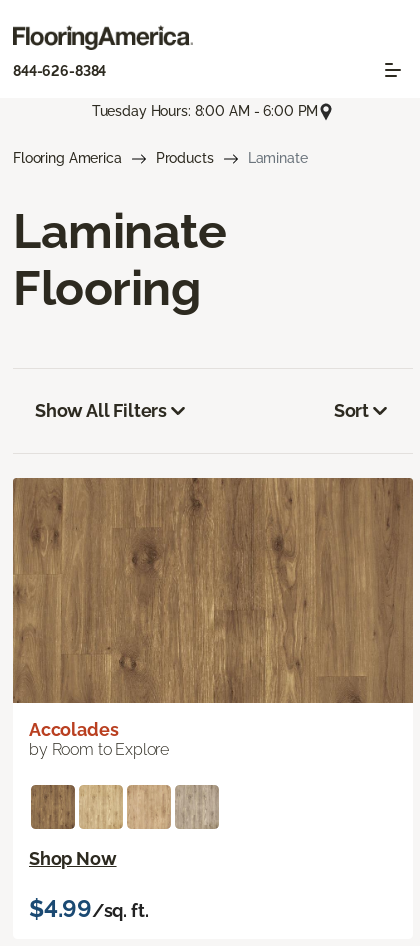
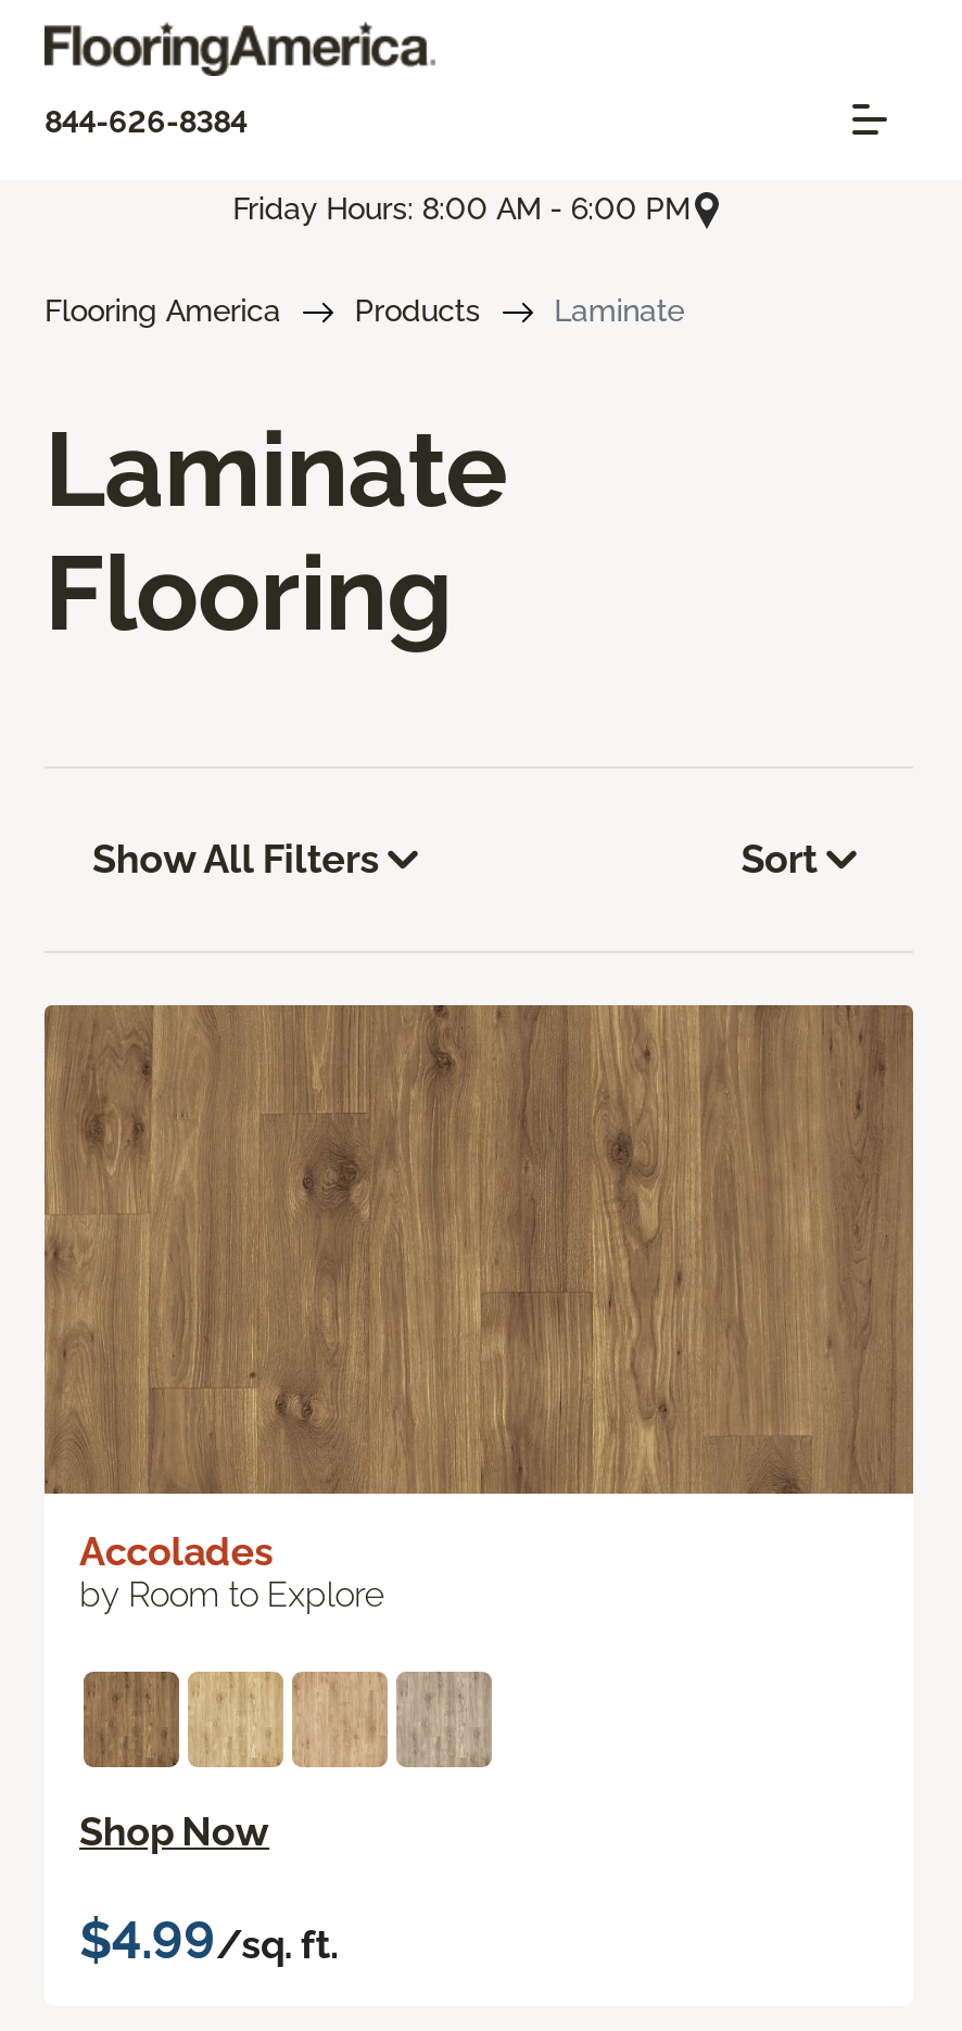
- Tuesday Hours: 8:00 AM - 6:00 PM
+ Friday Hours: 8:00 AM - 6:00 PM
